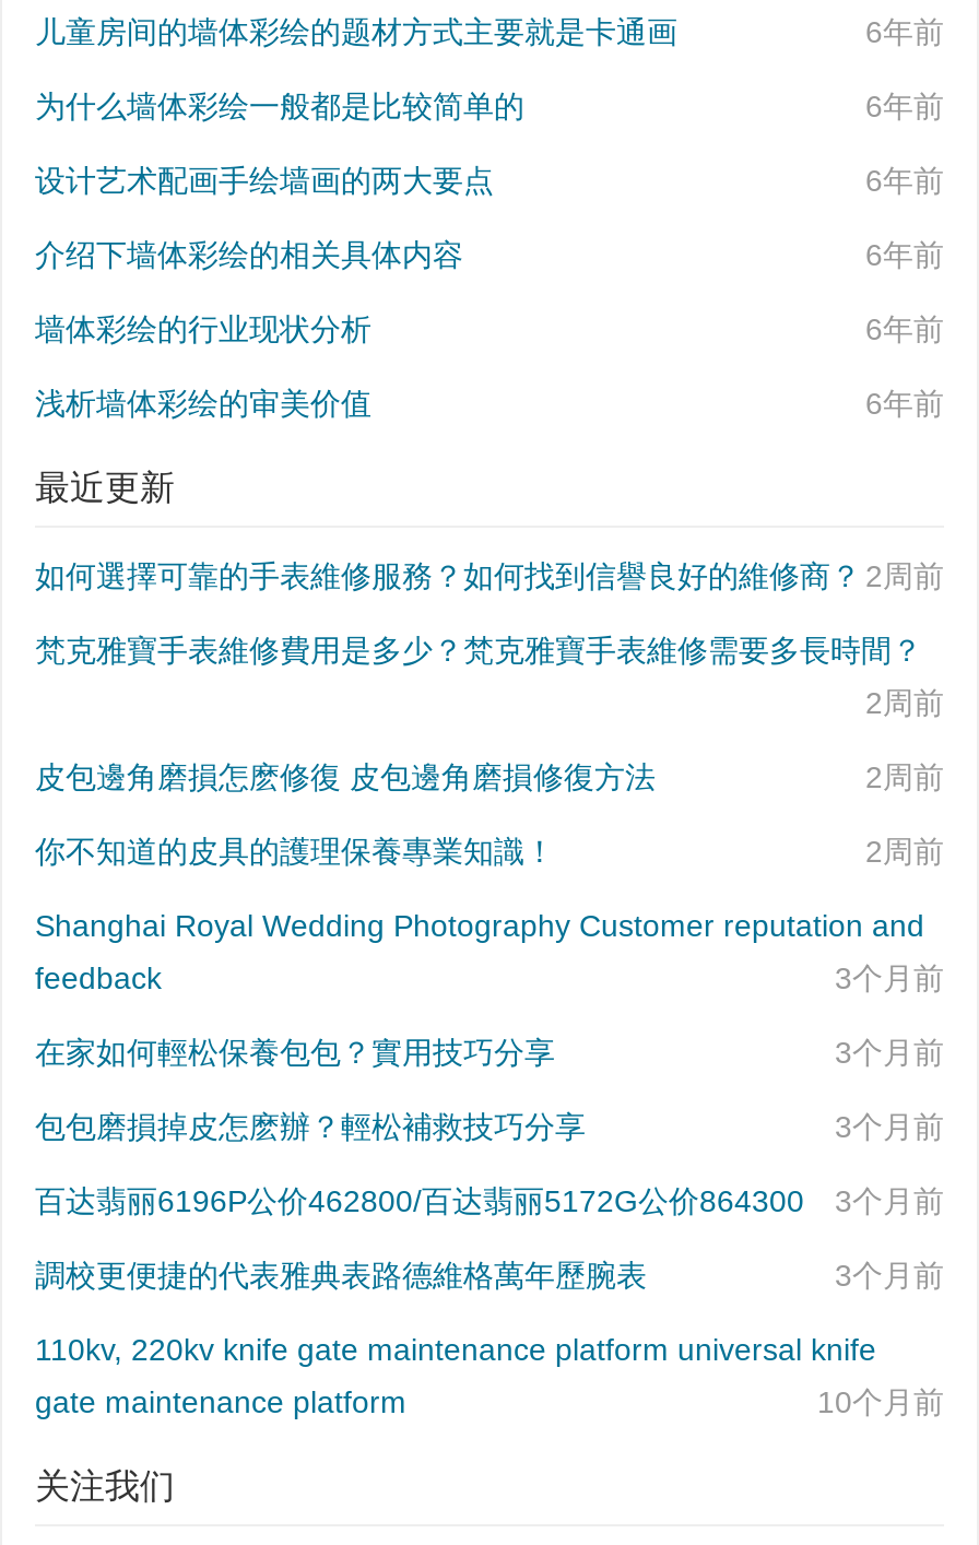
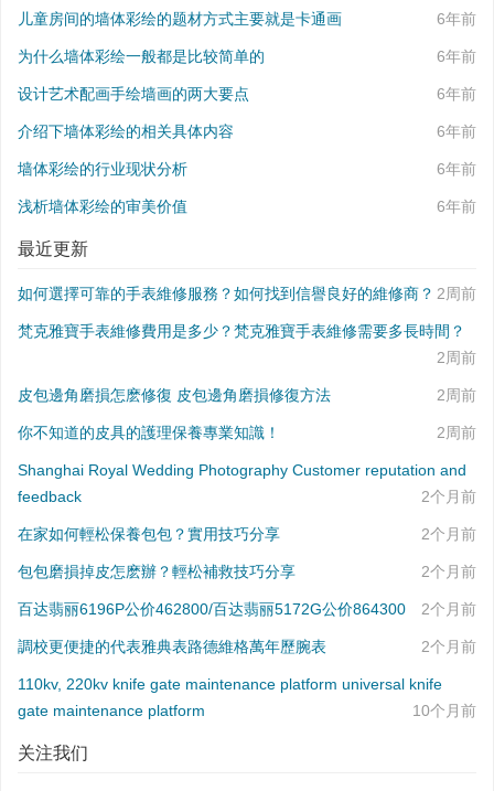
- 3个月前
+ 2个月前

- 3个月前
+ 2个月前

- 3个月前
+ 2个月前

- 百达翡丽6196P公价462800/百达翡丽5172G公价864300 3个月前
+ 百达翡丽6196P公价462800/百达翡丽5172G公价864300 2个月前

- 3个月前
+ 2个月前
